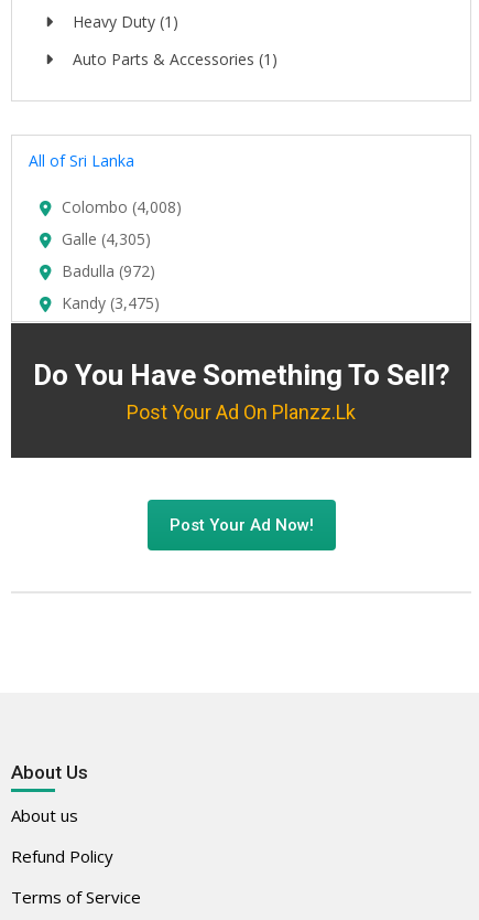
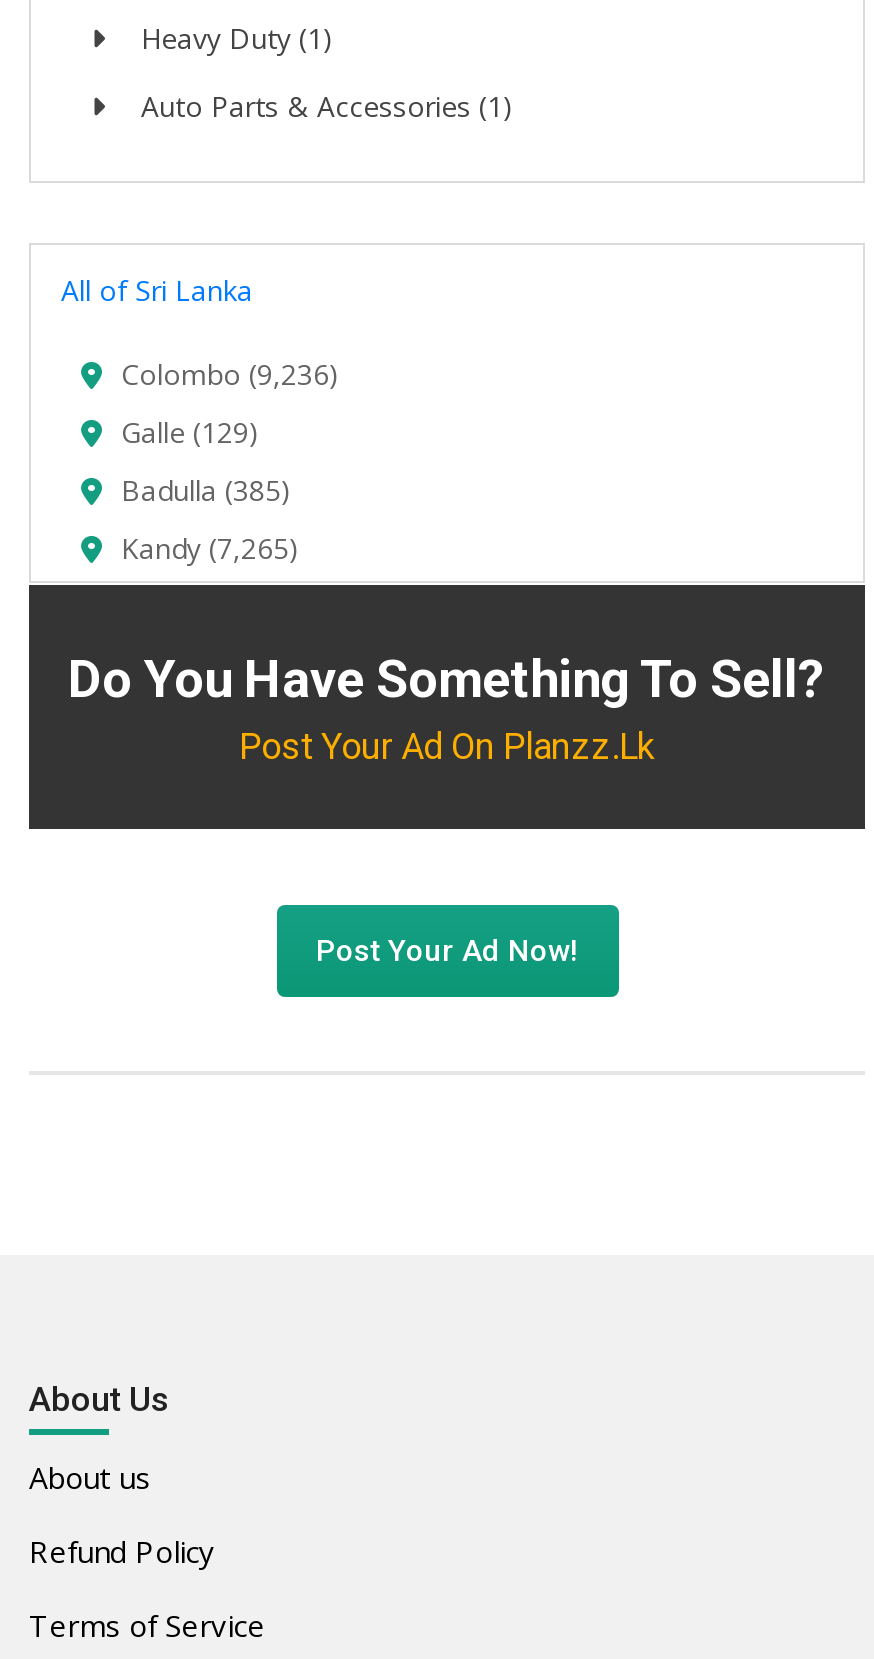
- Colombo (4,008)
+ Colombo (9,236)

- Galle (4,305)
+ Galle (129)

- Badulla (972)
+ Badulla (385)

- Kandy (3,475)
+ Kandy (7,265)
